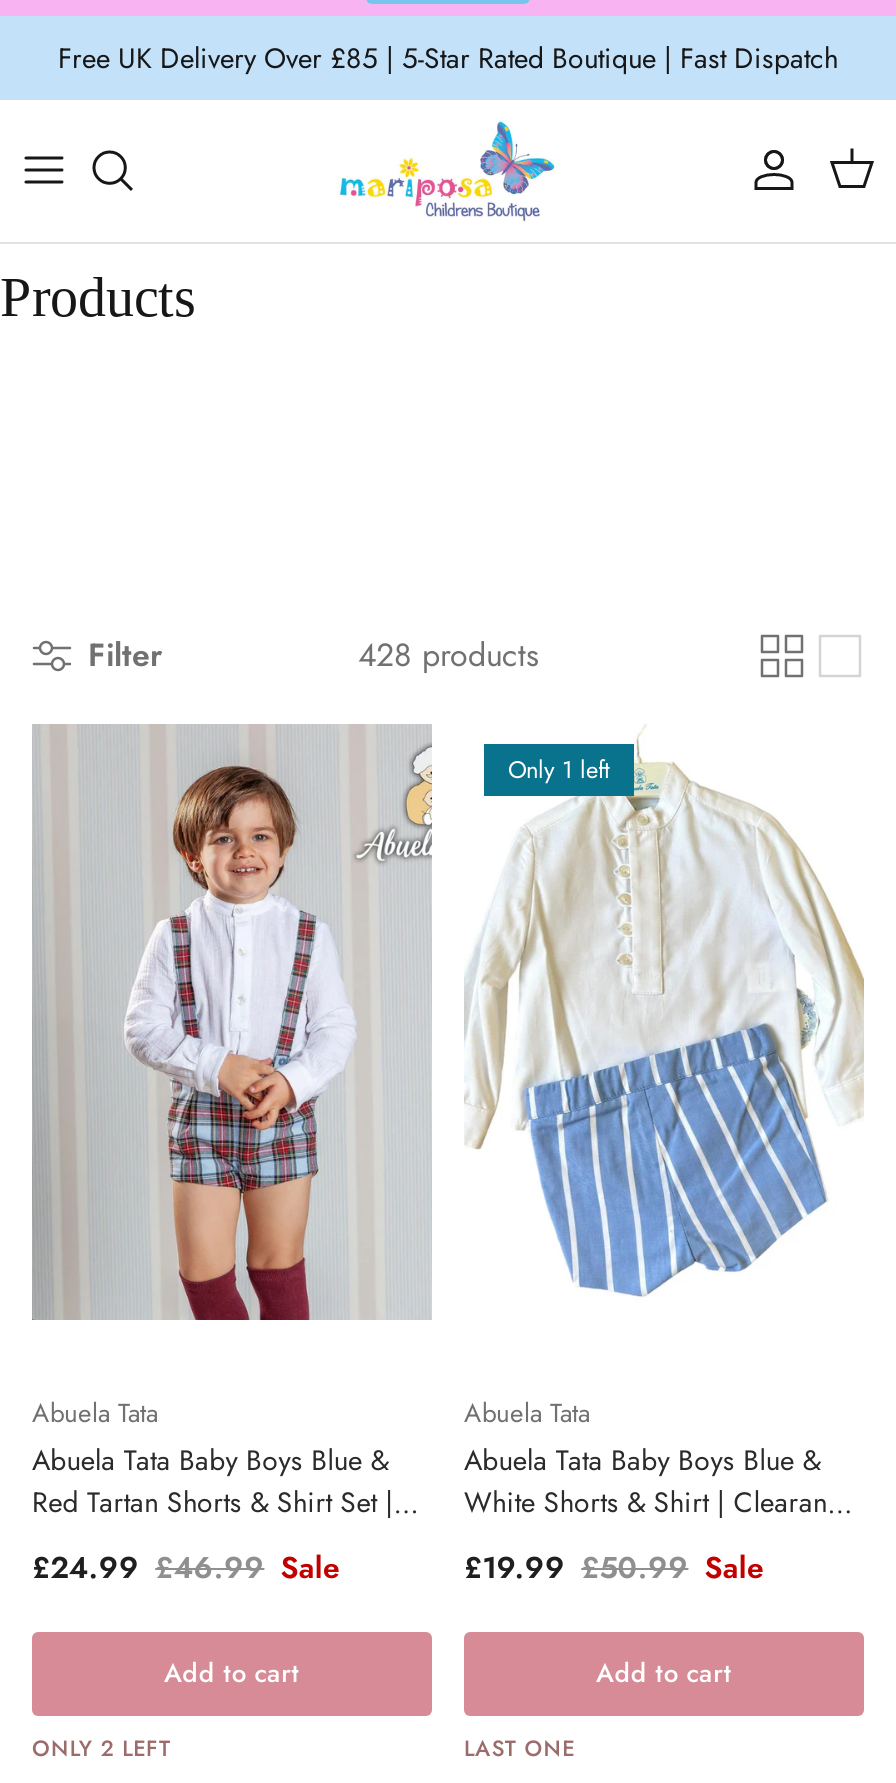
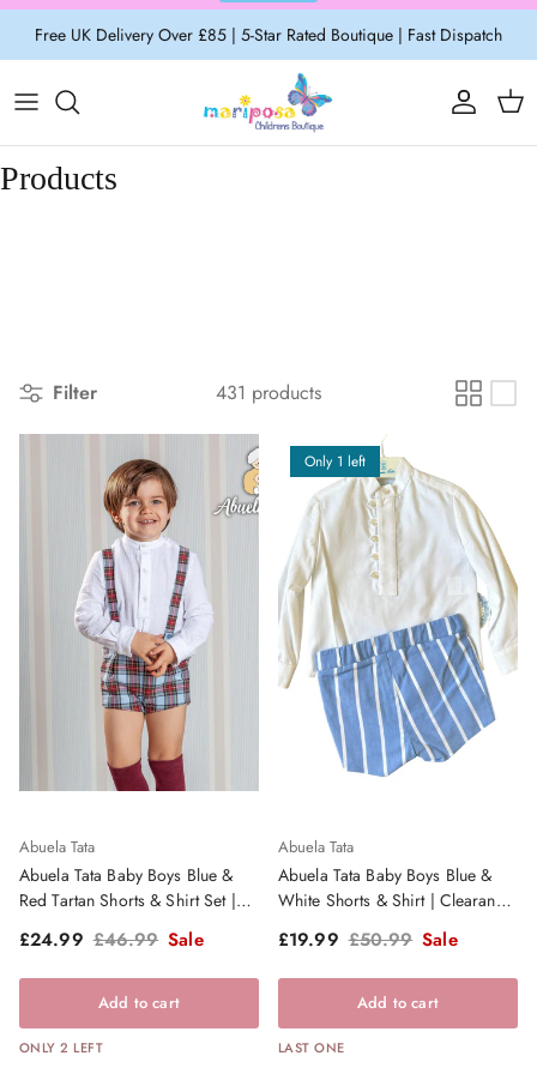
- 428 products
+ 431 products
